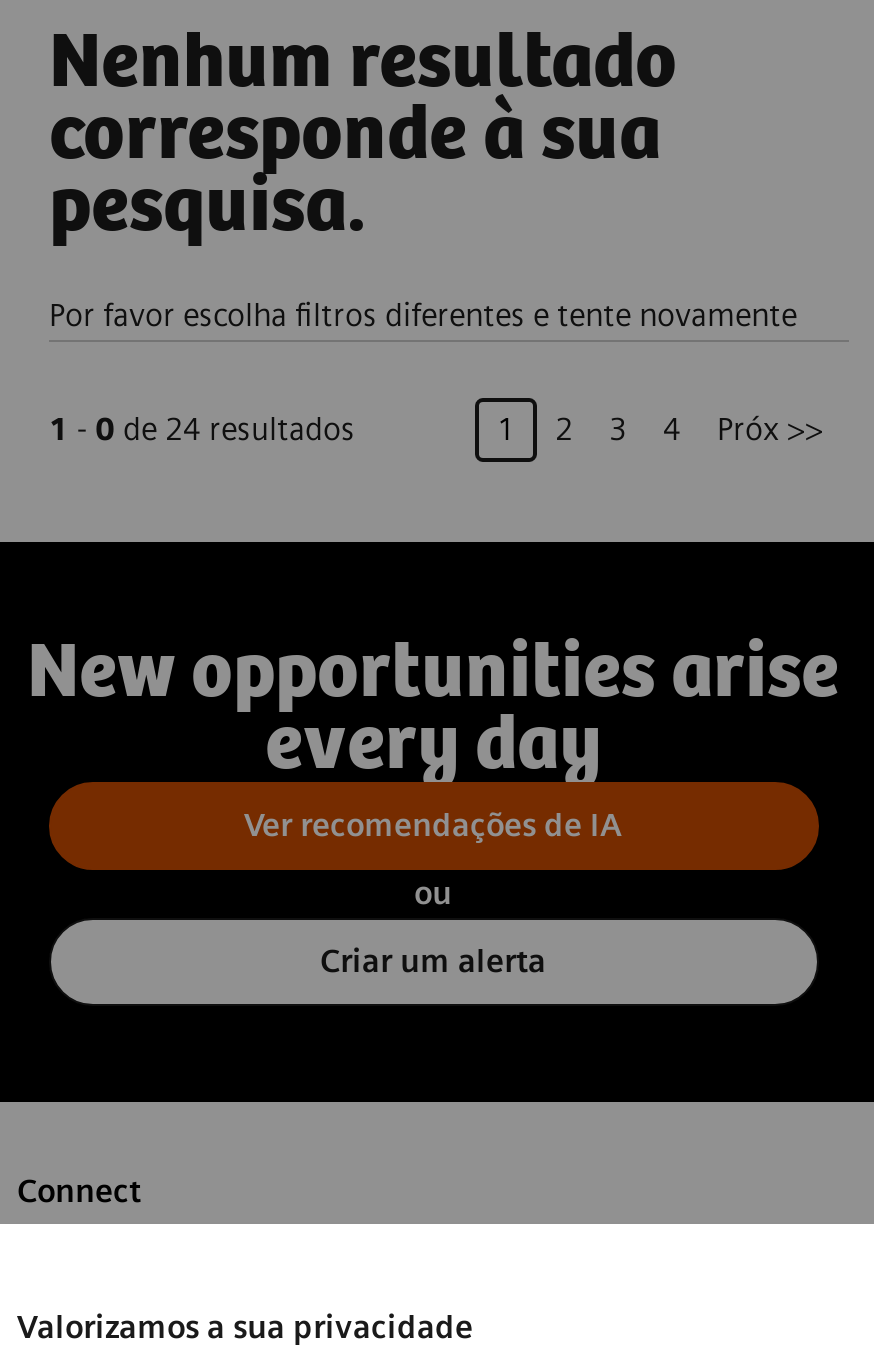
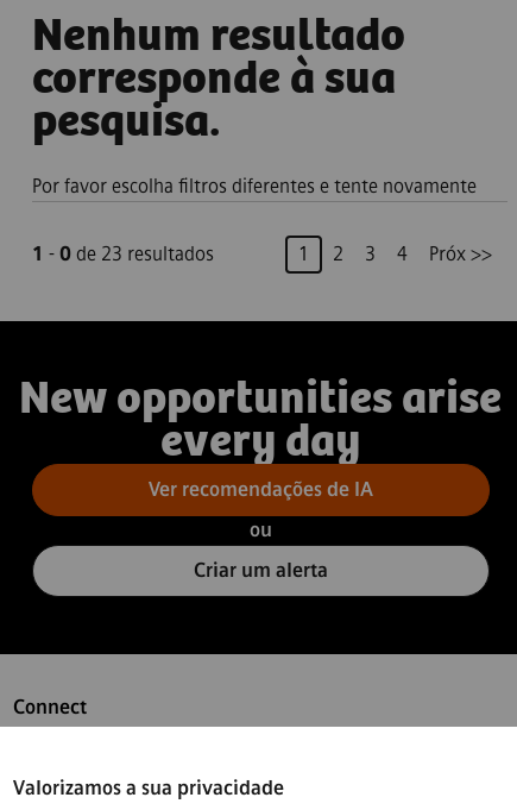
- 1 - 0 de 24 resultados
+ 1 - 0 de 23 resultados
